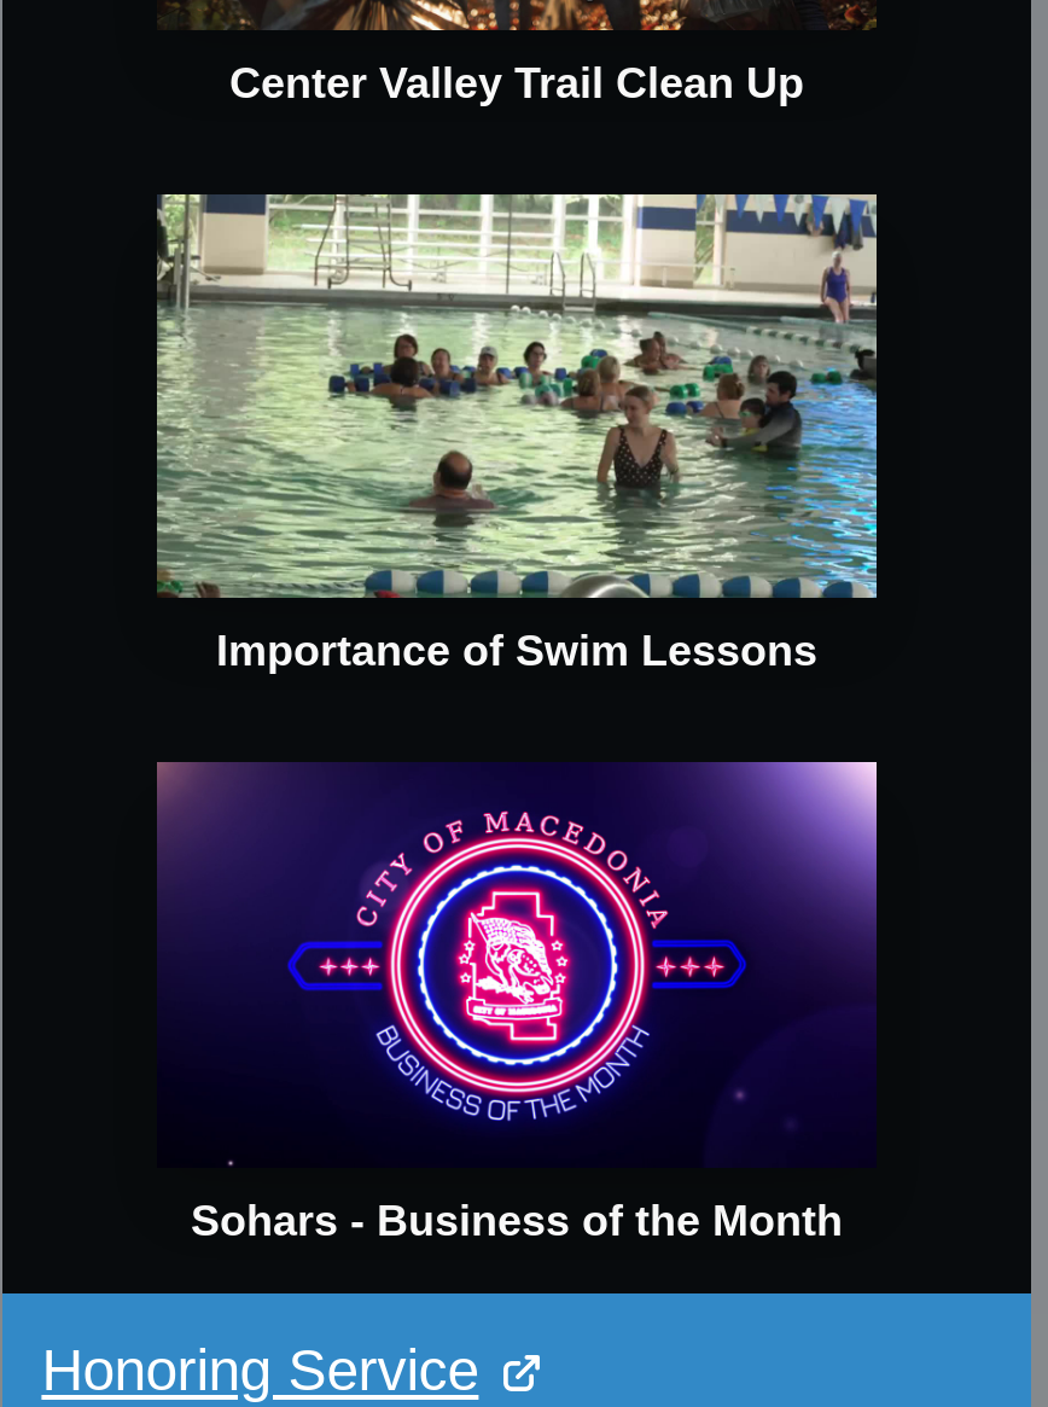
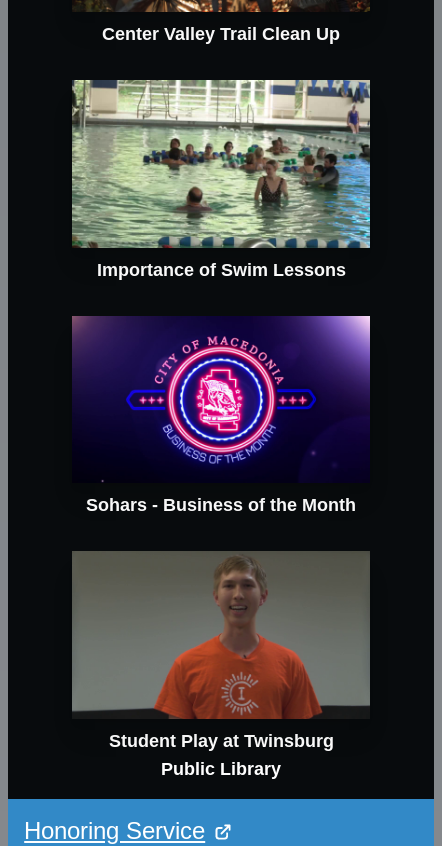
+ [image]
+ Student Play at Twinsburg
+ Public Library
